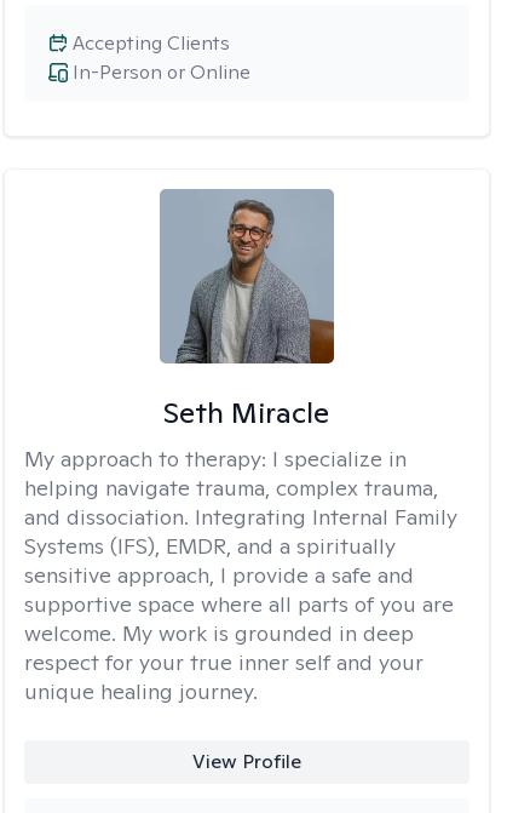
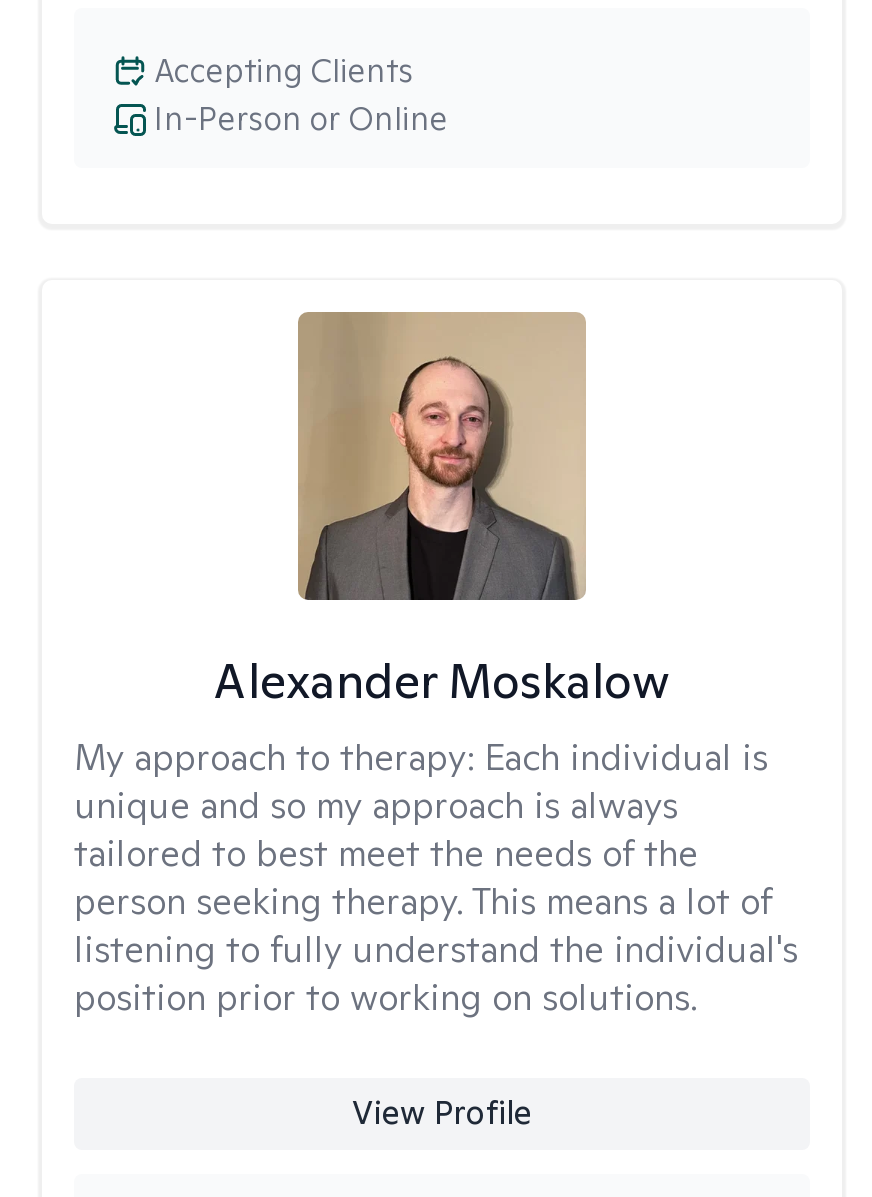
- [image]
+ [image]

- Seth Miracle
- My approach to therapy: I specialize in
- helping navigate trauma, complex trauma,
- and dissociation. Integrating Internal Family
- Systems (IFS), EMDR, and a spiritually
- sensitive approach, I provide a safe and
- supportive space where all parts of you are
- welcome. My work is grounded in deep
- respect for your true inner self and your
- unique healing journey.
+ Alexander Moskalow
+ My approach to therapy: Each individual is
+ unique and so my approach is always
+ tailored to best meet the needs of the
+ person seeking therapy. This means a lot of
+ listening to fully understand the individual's
+ position prior to working on solutions.
